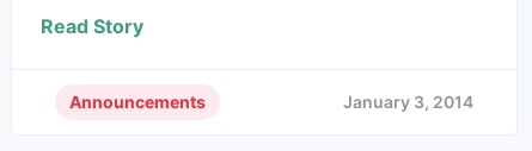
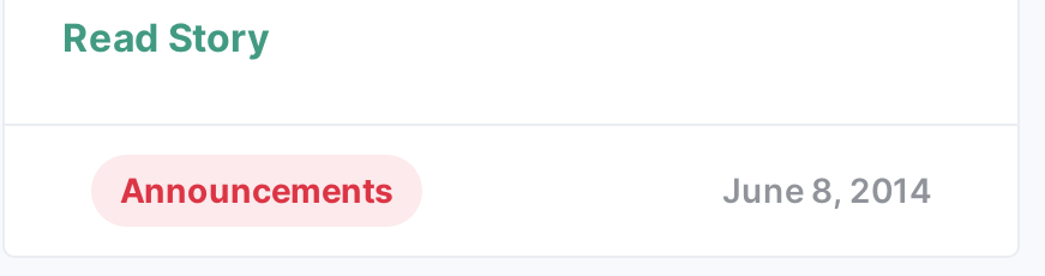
- January 3, 2014
+ June 8, 2014
